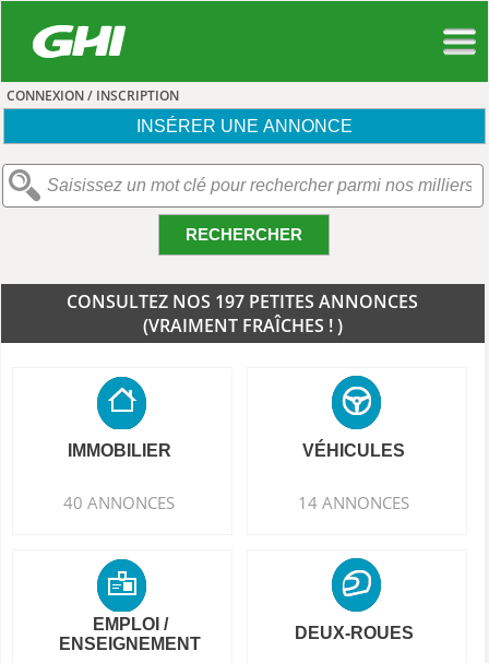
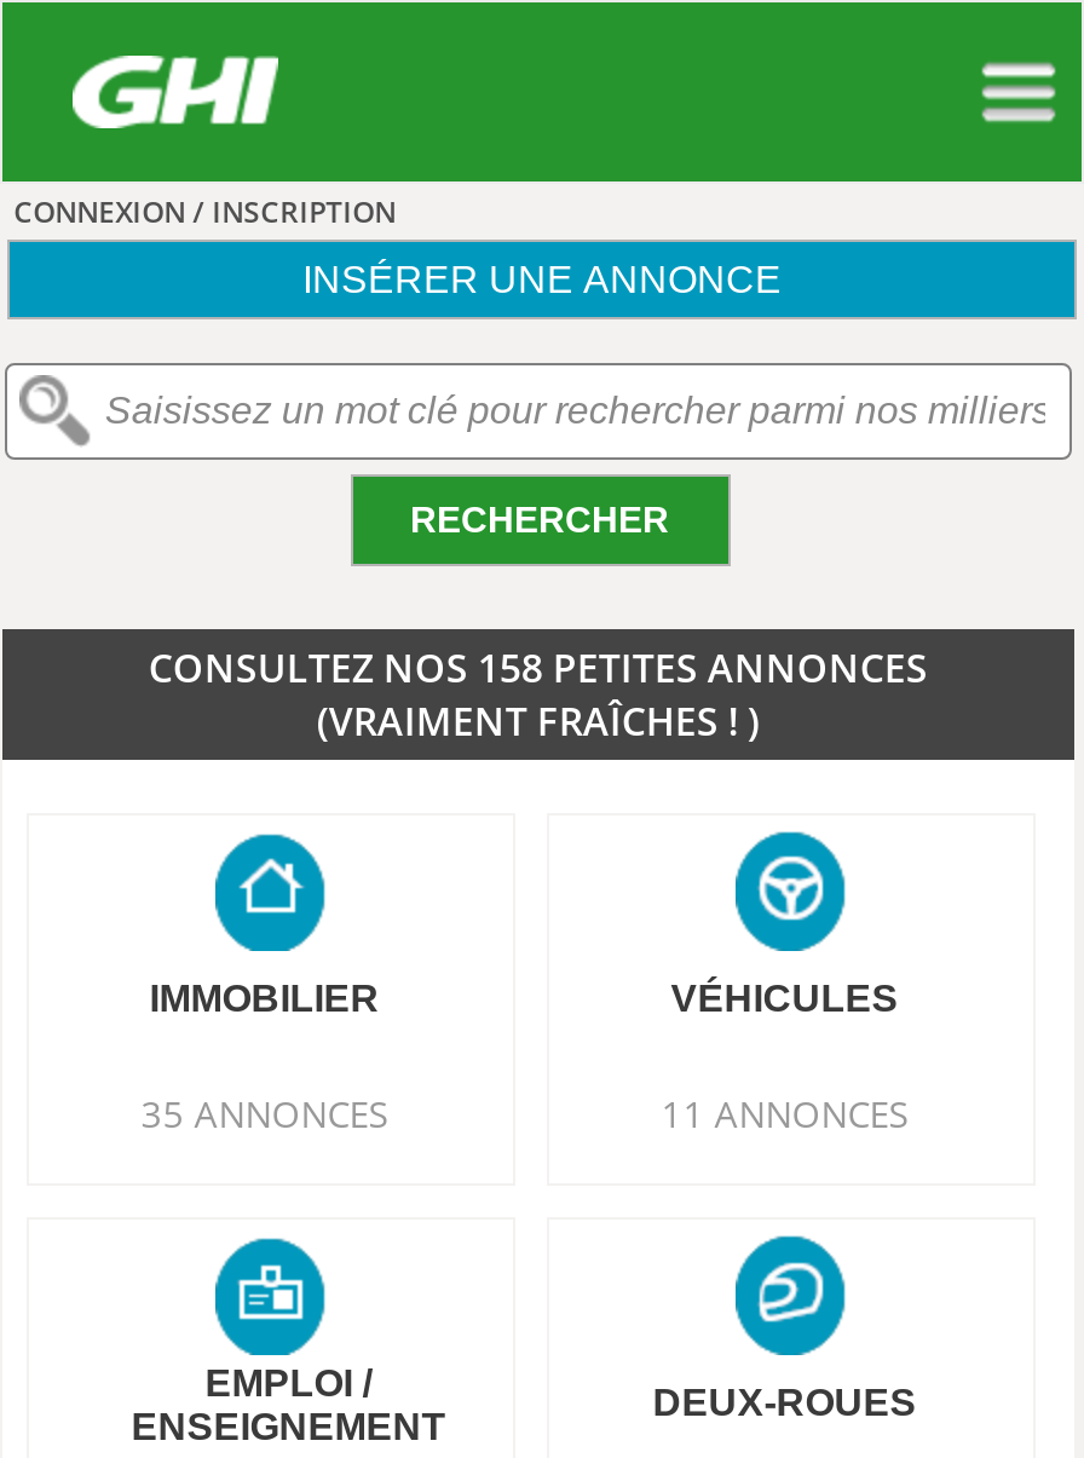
- CONSULTEZ NOS 197 PETITES ANNONCES
+ CONSULTEZ NOS 158 PETITES ANNONCES

- 40 ANNONCES
+ 35 ANNONCES

- 14 ANNONCES
+ 11 ANNONCES
